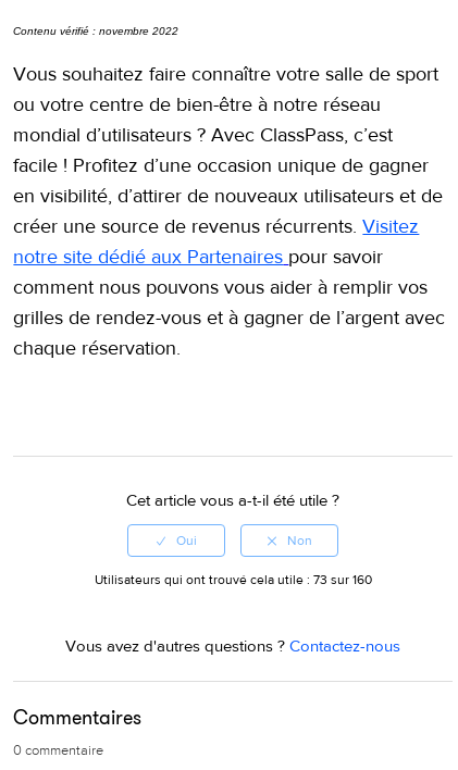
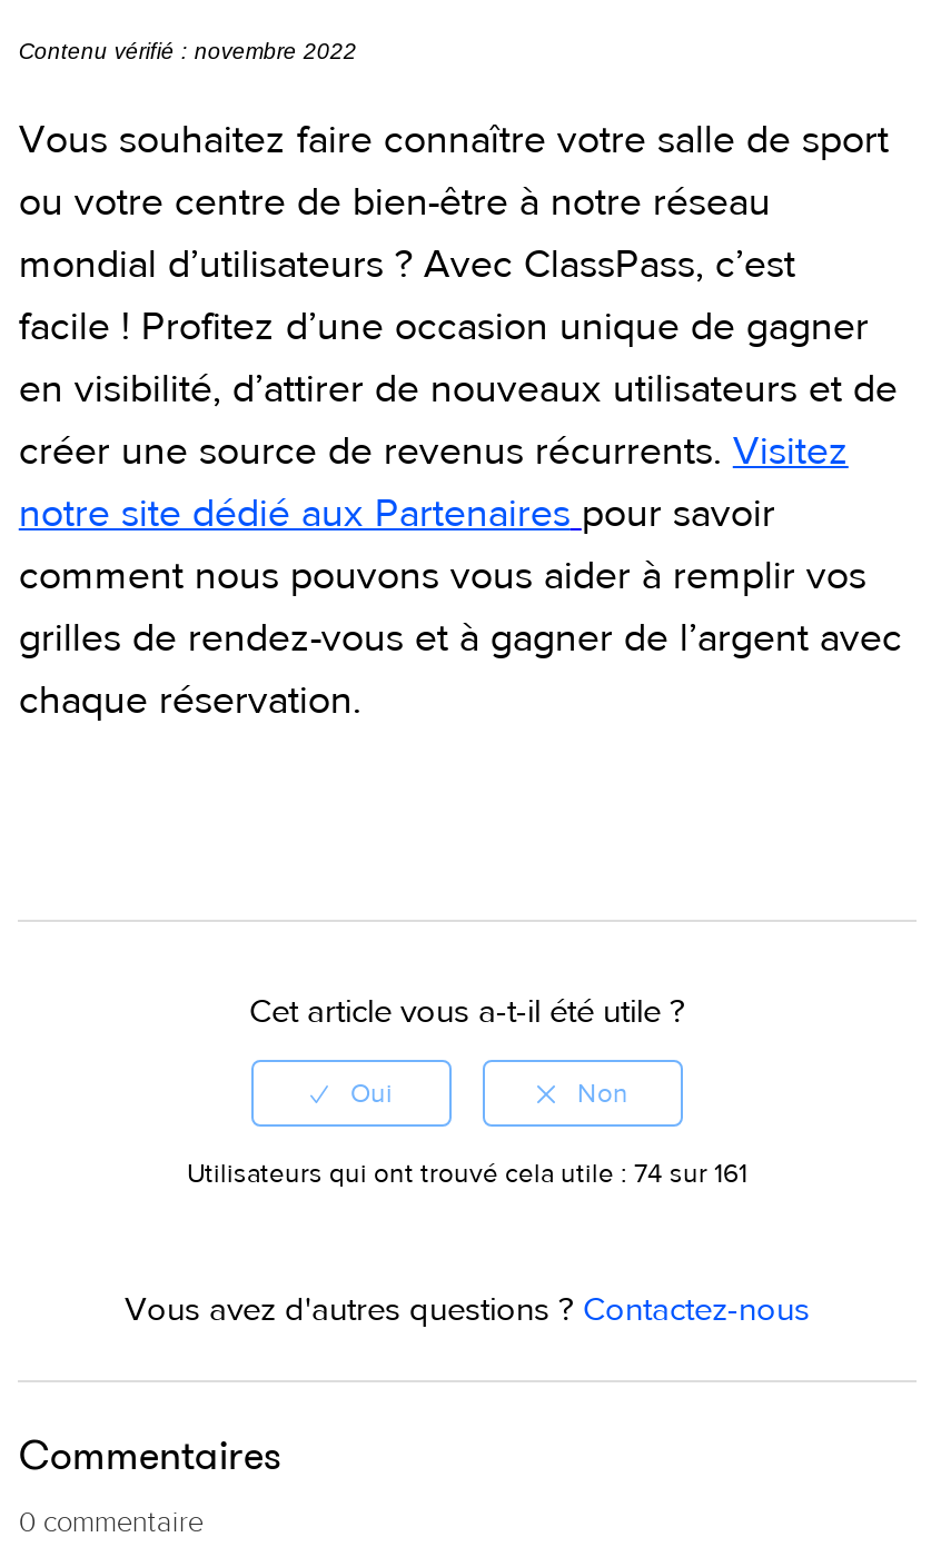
- Utilisateurs qui ont trouvé cela utile : 73 sur 160
+ Utilisateurs qui ont trouvé cela utile : 74 sur 161
